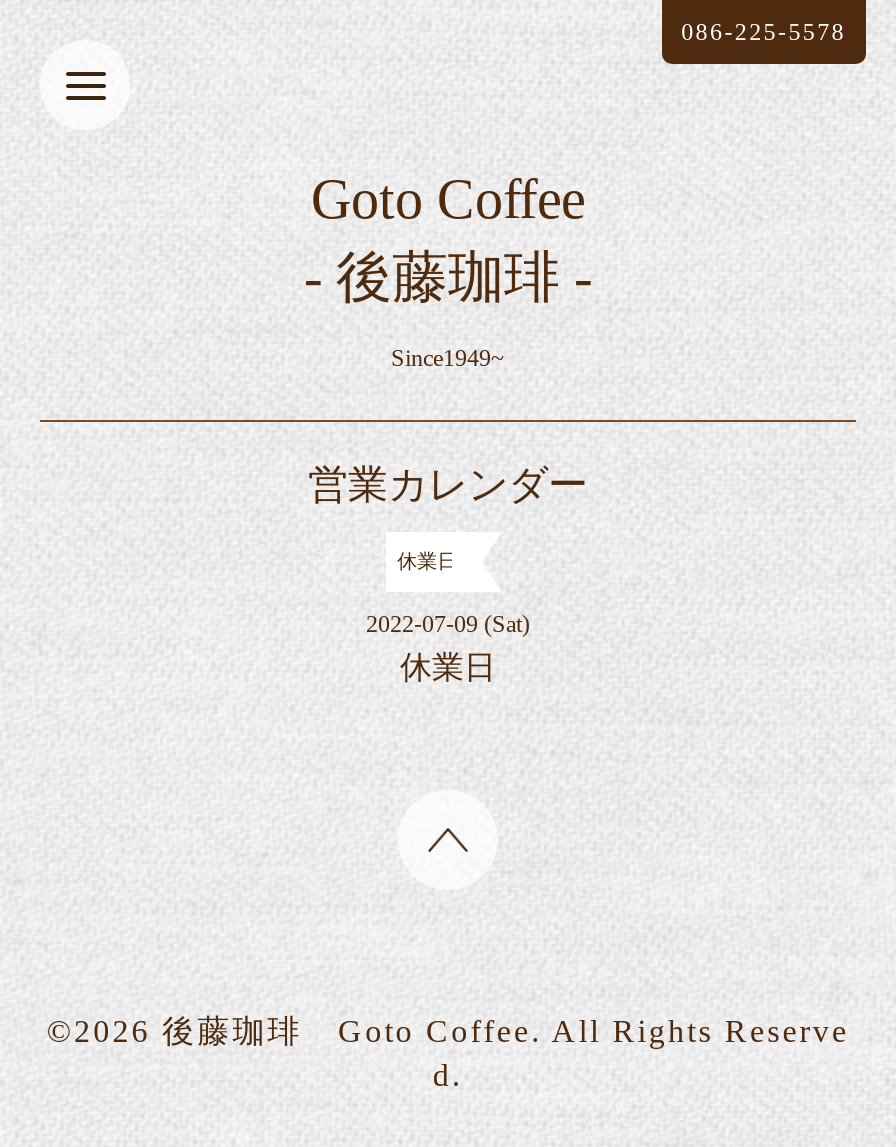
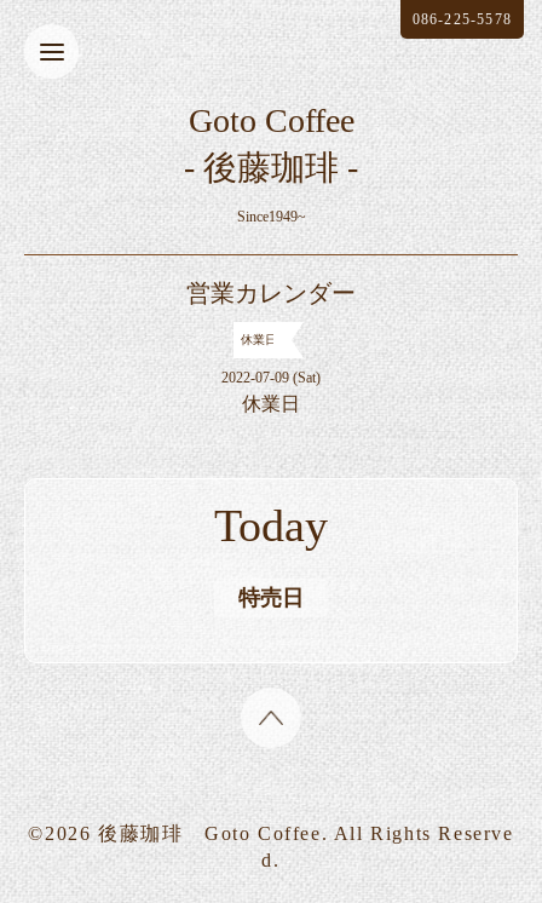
+ Today
+ 特売日
